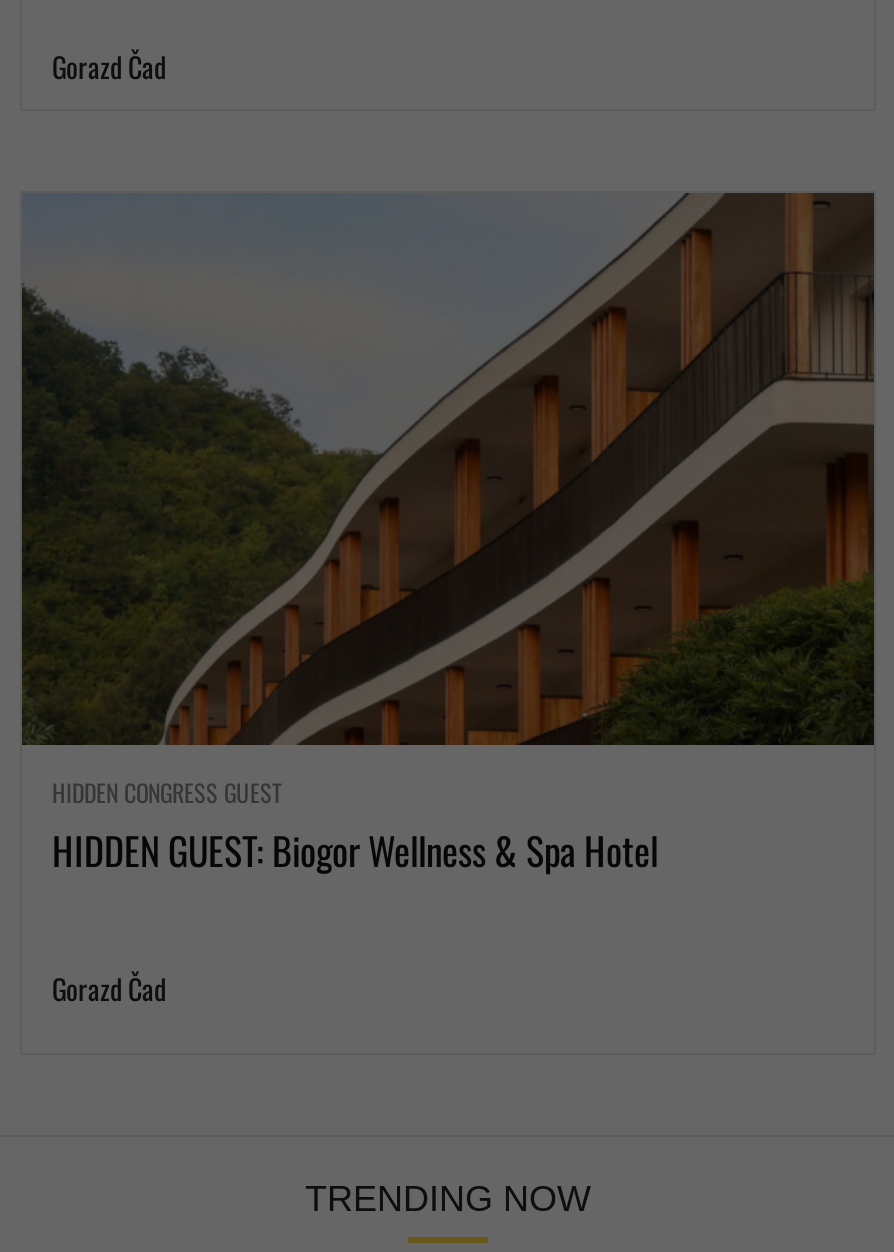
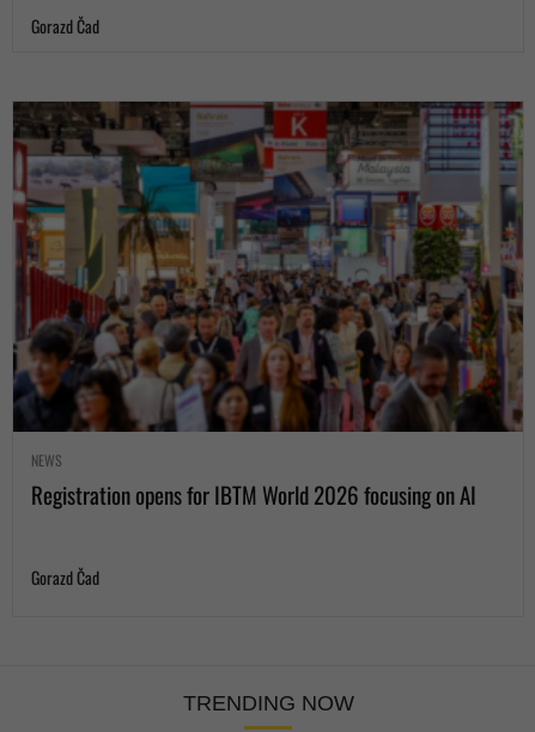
- [image]
- HIDDEN CONGRESS GUEST
- HIDDEN GUEST: Biogor Wellness & Spa Hotel
+ [image]
+ NEWS
+ Registration opens for IBTM World 2026 focusing on AI
